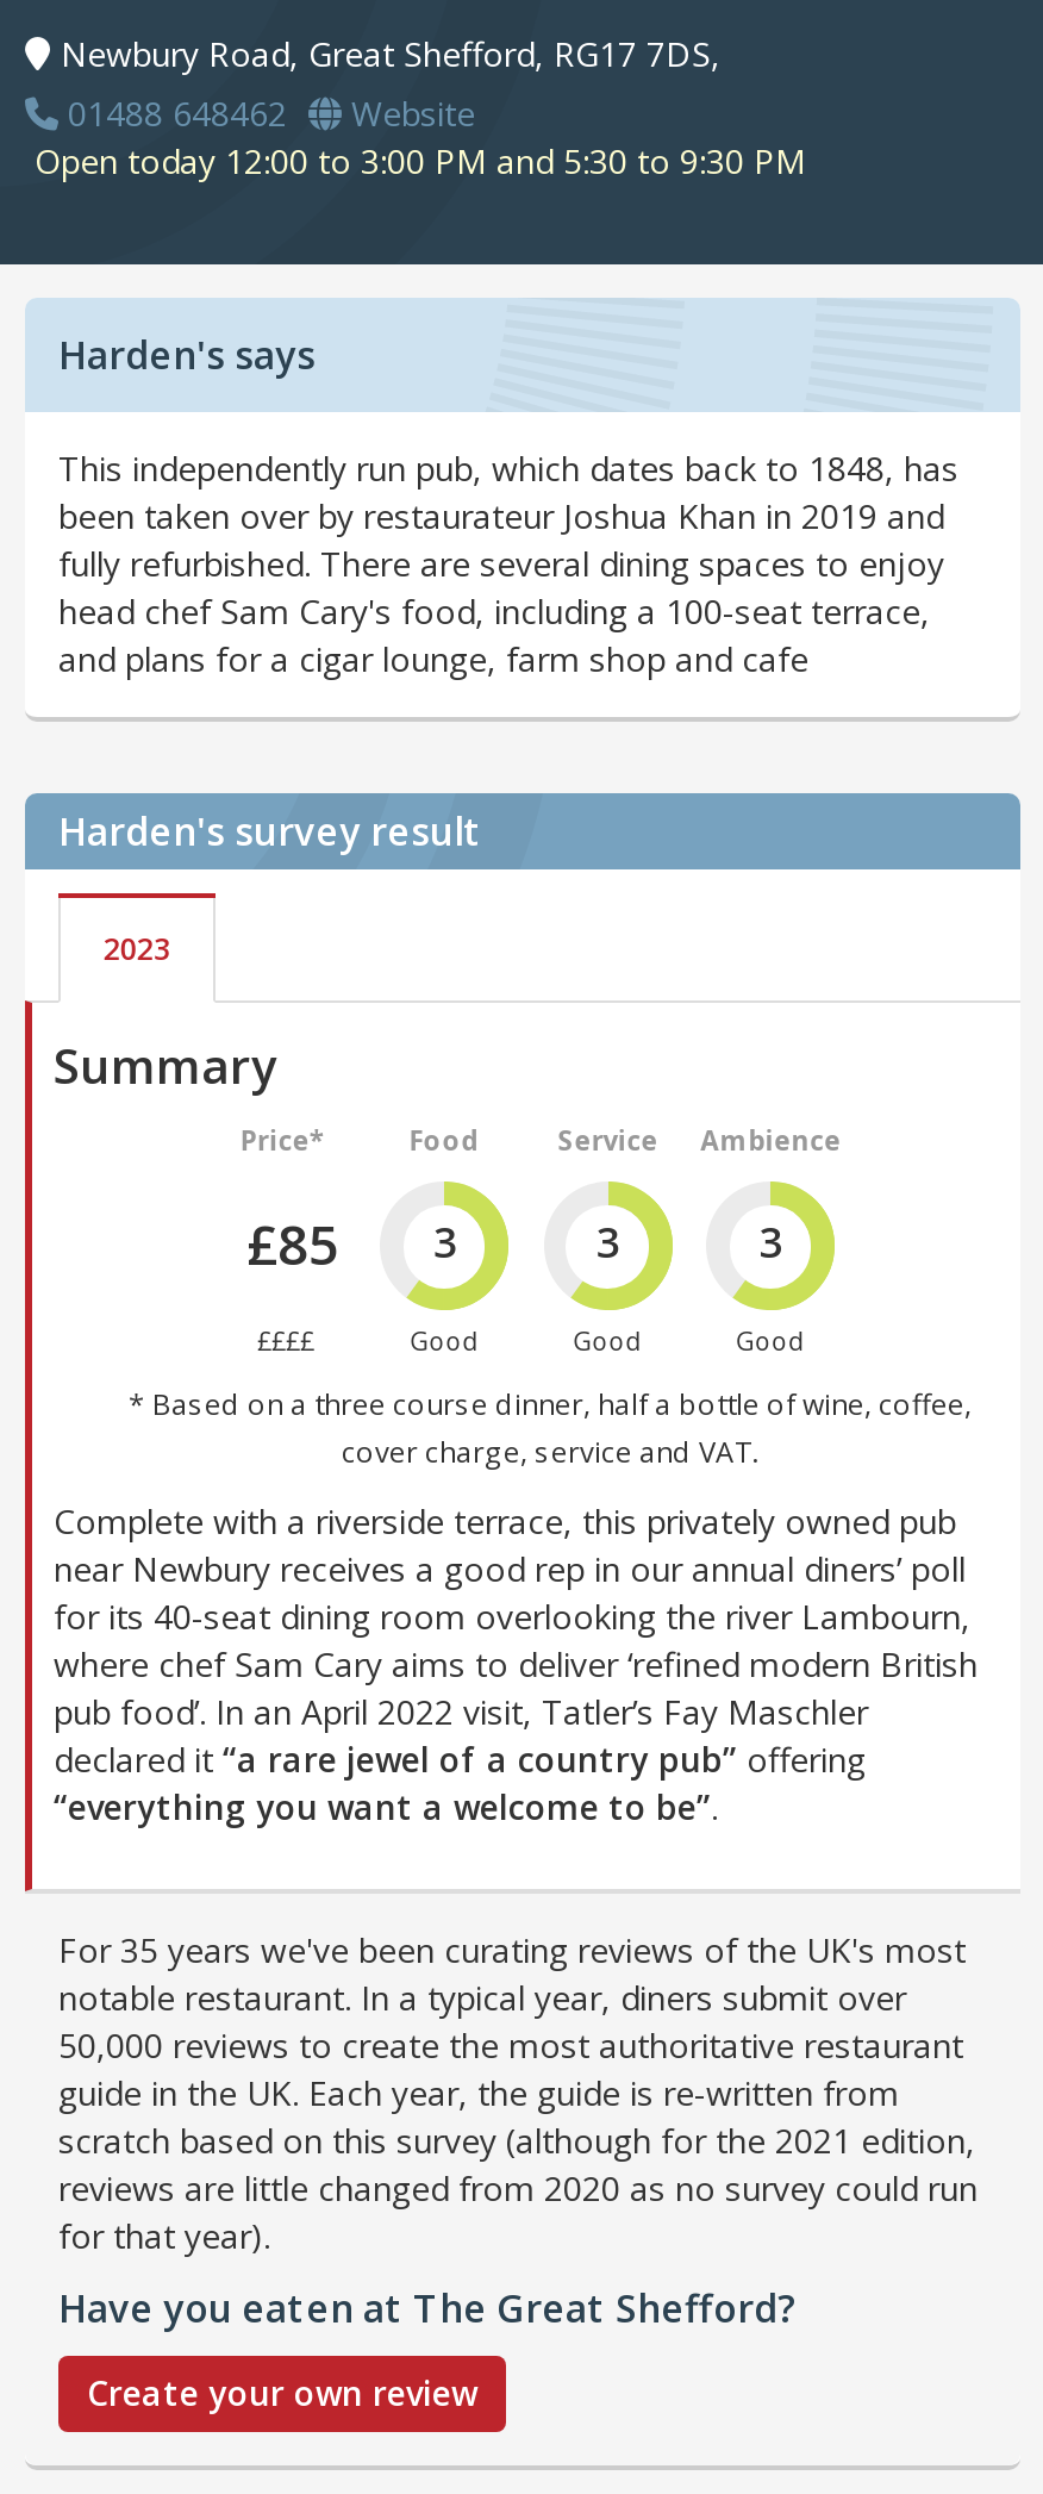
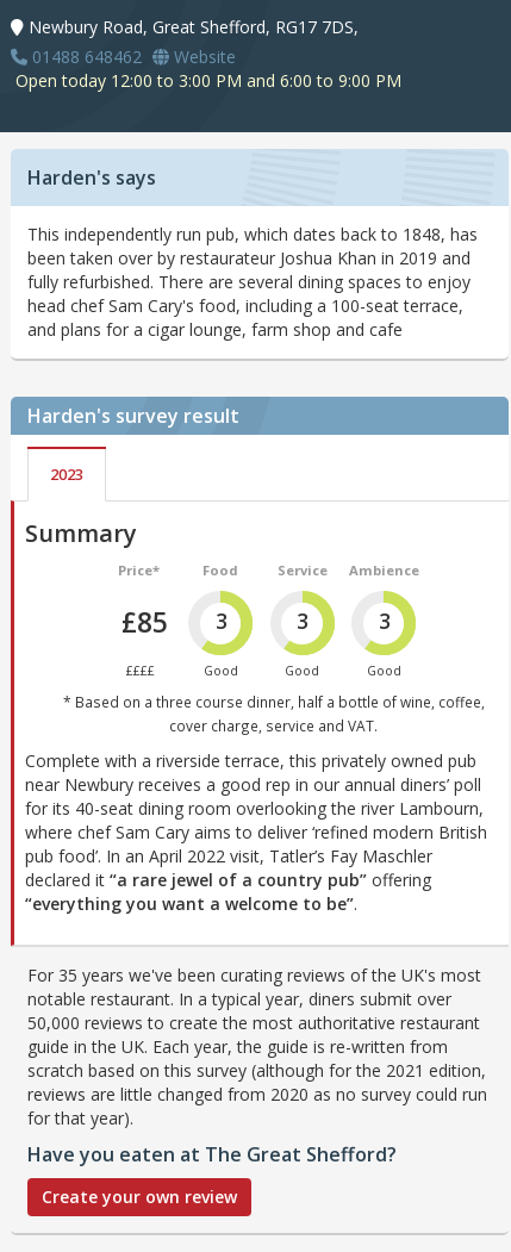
- Open today 12:00 to 3:00 PM and 5:30 to 9:30 PM
+ Open today 12:00 to 3:00 PM and 6:00 to 9:00 PM
